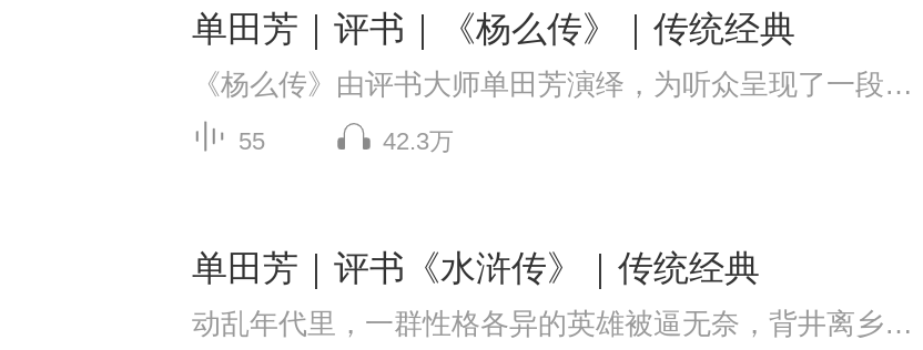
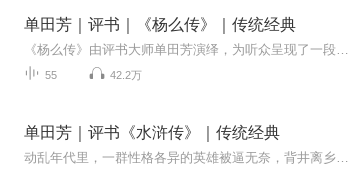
- 42.3万
+ 42.2万
